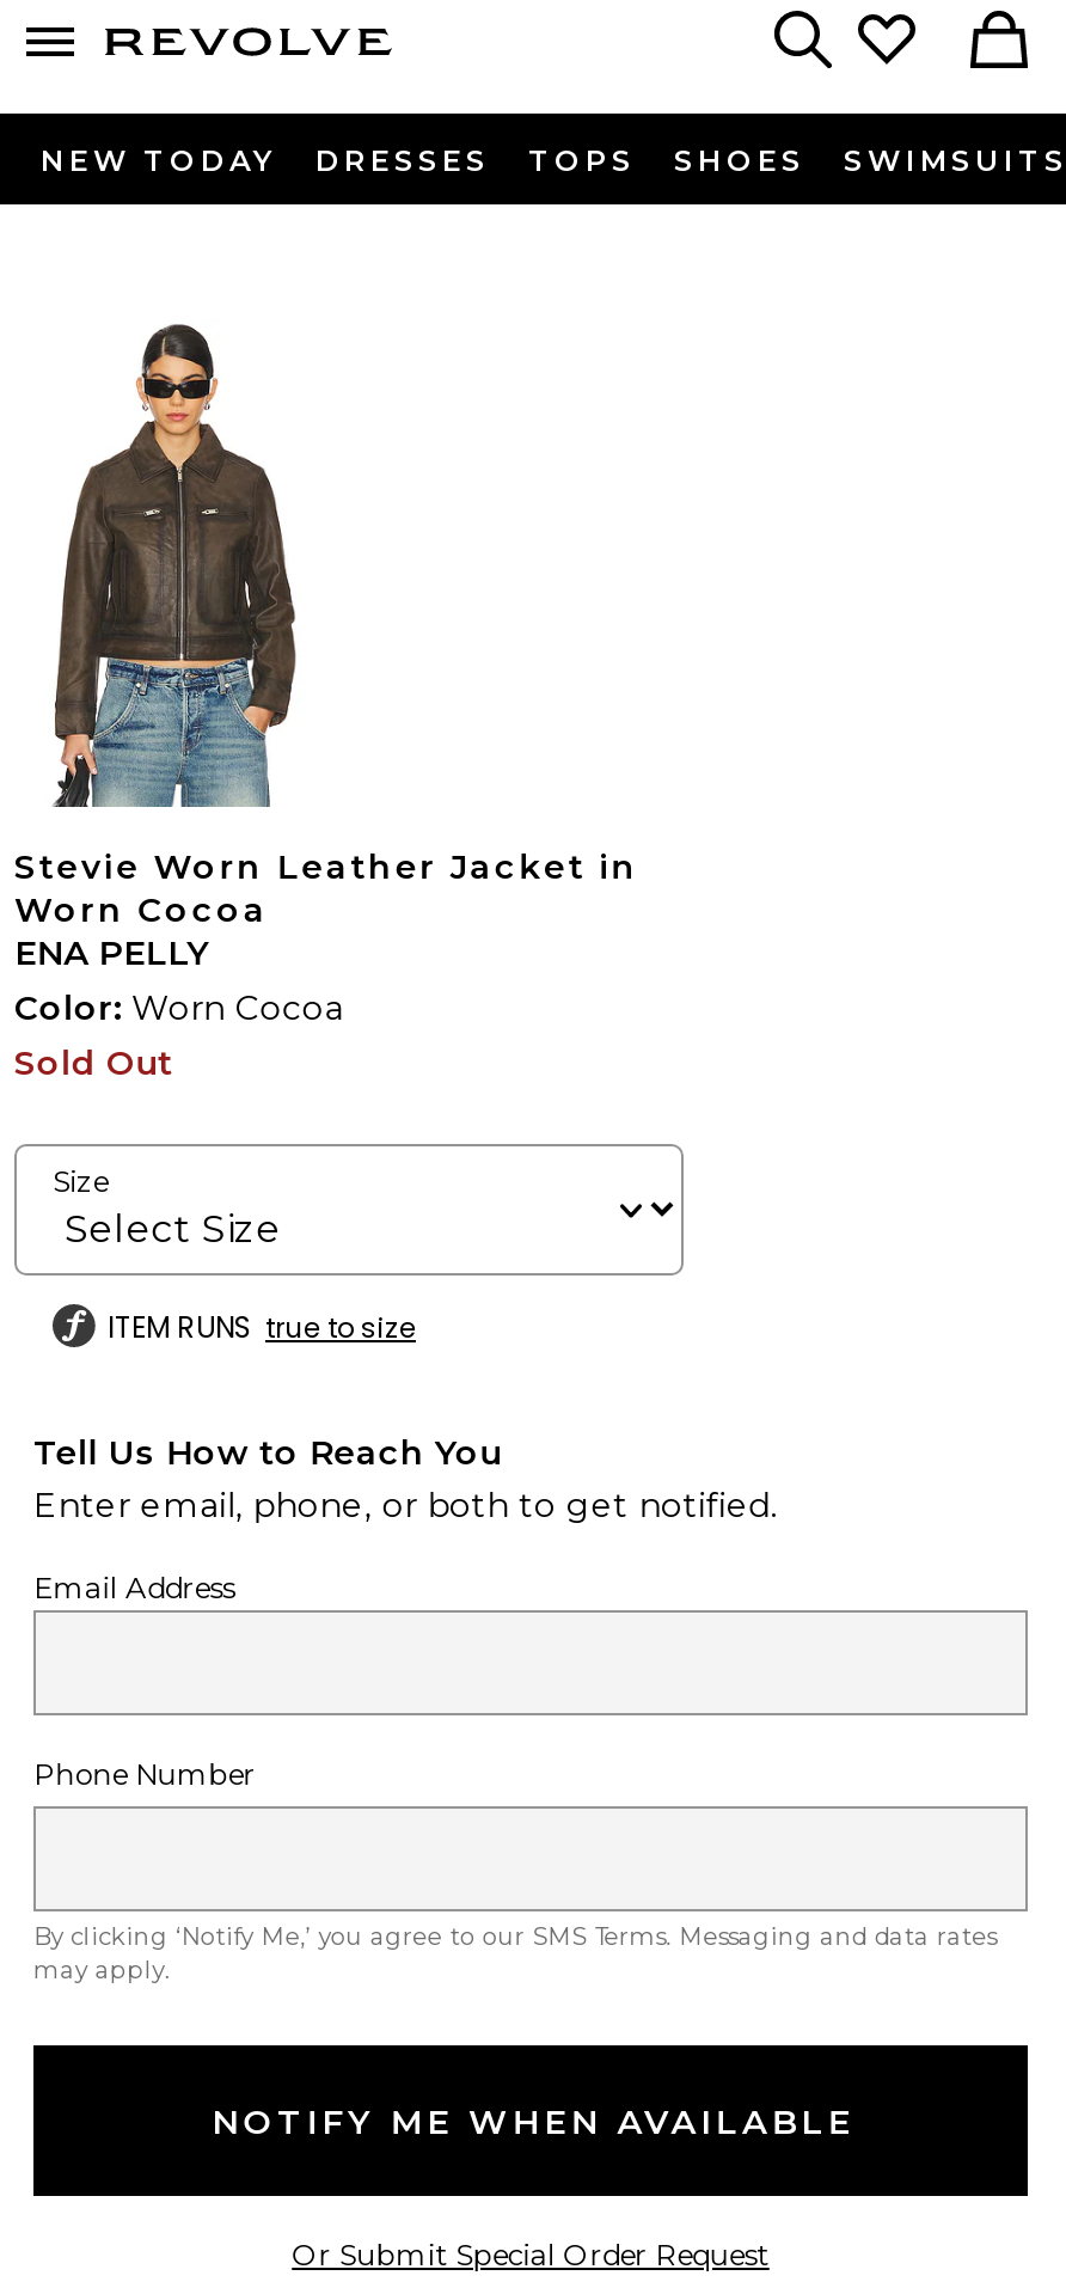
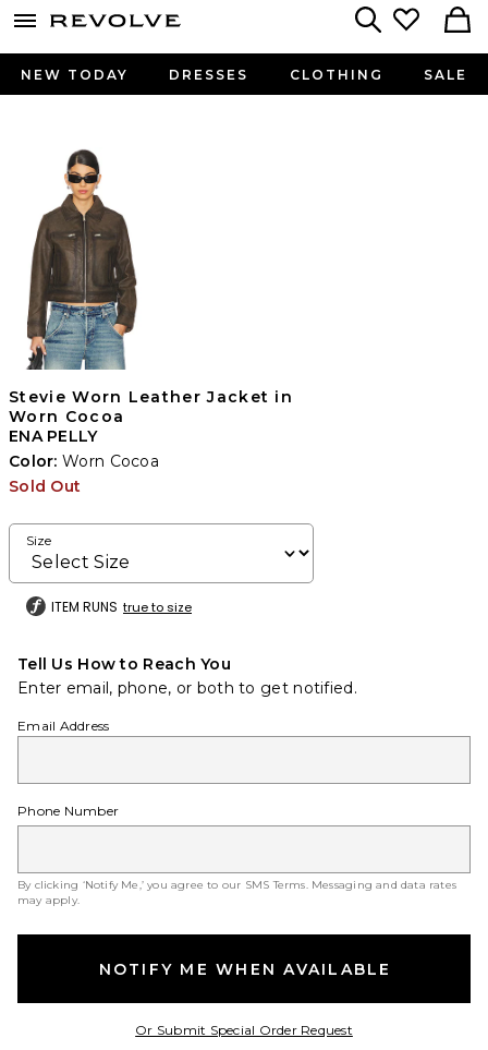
- TOPS
- SHOES
- SWIMSUITS
+ CLOTHING
+ SALE
